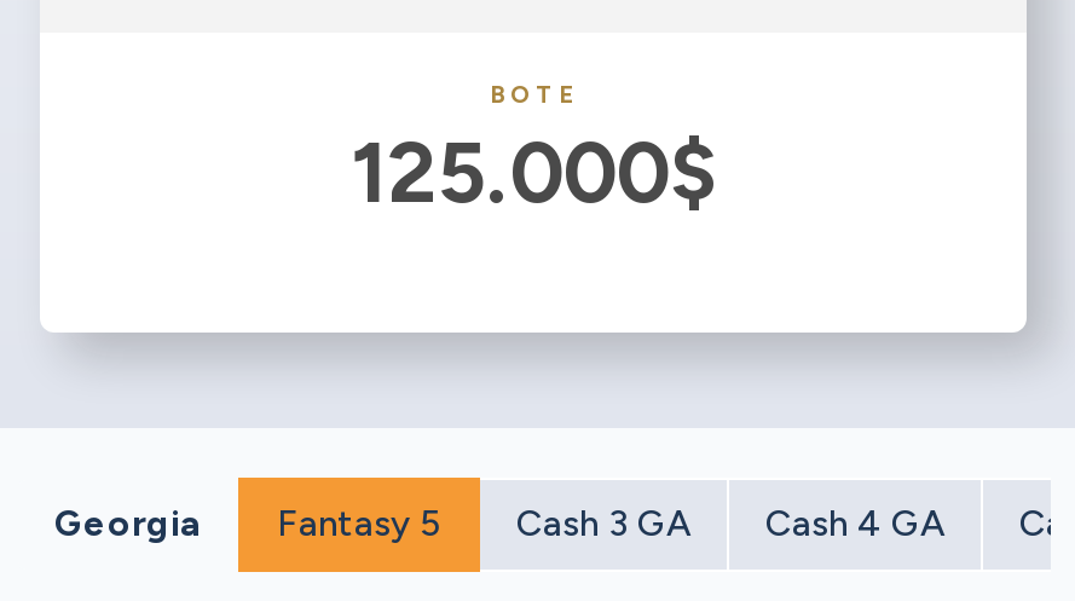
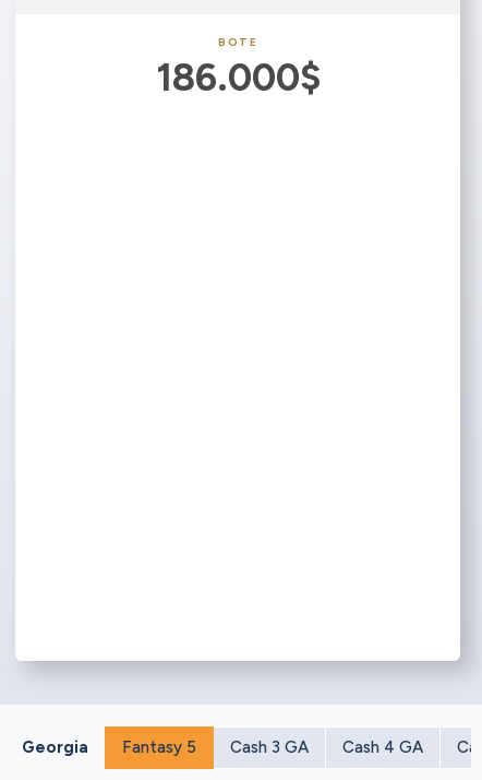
- 125.000$
+ 186.000$
